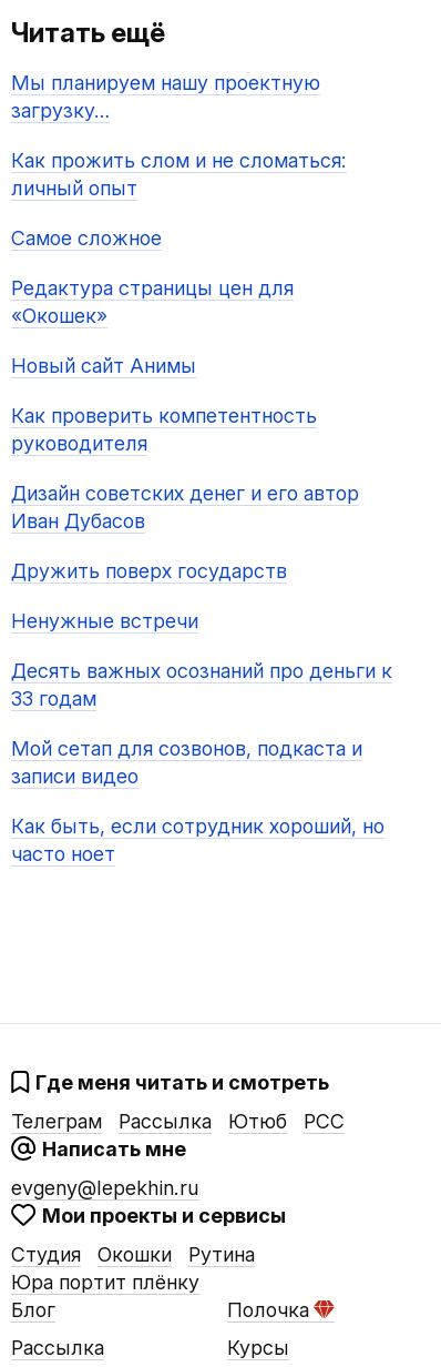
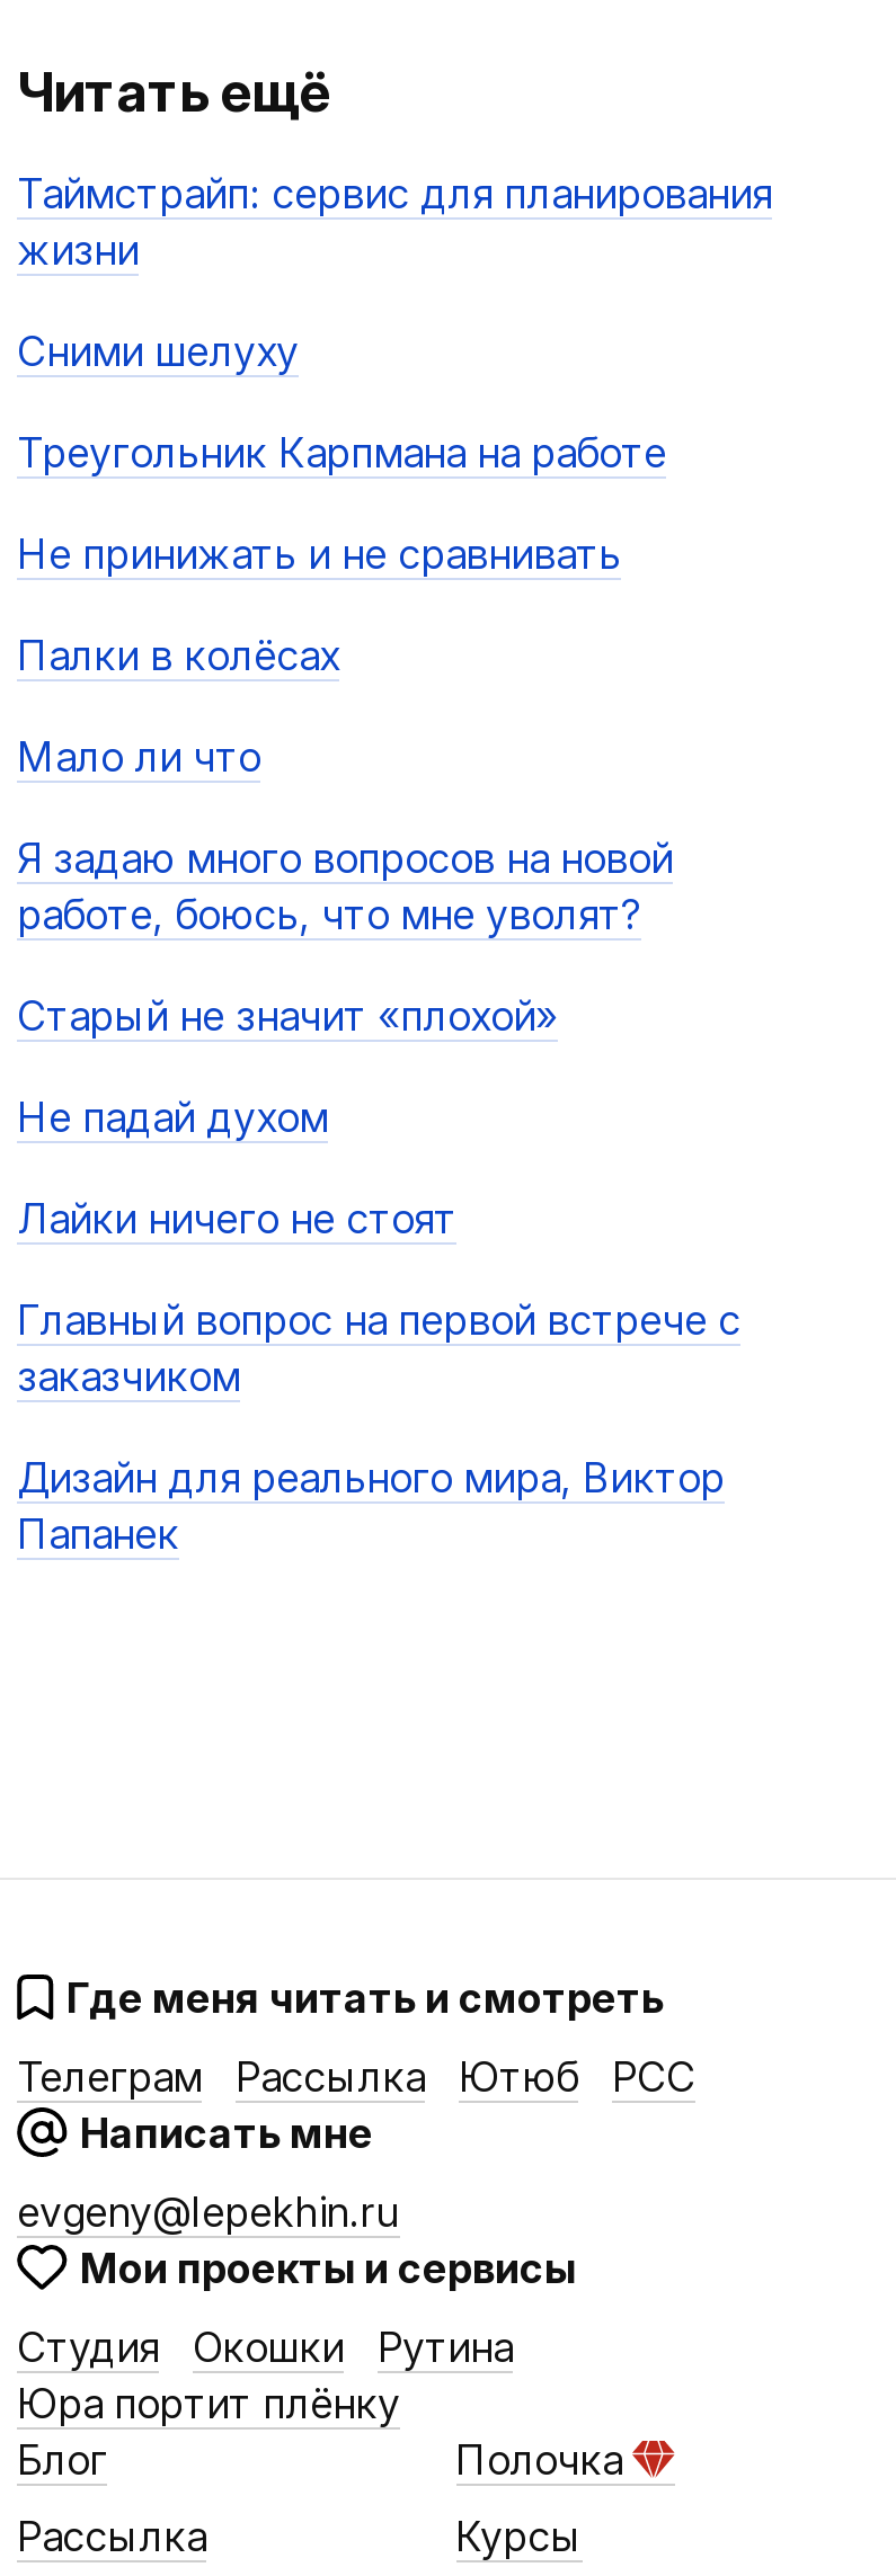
- Мы планируем нашу проектную
- загрузку…
+ Таймстрайп: сервис для планирования
+ жизни

- Как прожить слом и не сломаться:
- личный опыт
+ Сними шелуху

- Самое сложное
+ Треугольник Карпмана на работе

- Редактура страницы цен для
- «Окошек»
+ Не принижать и не сравнивать

- Новый сайт Анимы
+ Палки в колёсах

- Как проверить компетентность
- руководителя
+ Мало ли что

- Дизайн советских денег и его автор
- Иван Дубасов
+ Я задаю много вопросов на новой
+ работе, боюсь, что мне уволят?

- Дружить поверх государств
+ Старый не значит «плохой»

- Ненужные встречи
+ Не падай духом

- Десять важных осознаний про деньги к
- 33 годам
+ Лайки ничего не стоят

- Мой сетап для созвонов, подкаста и
- записи видео
+ Главный вопрос на первой встрече с
+ заказчиком

- Как быть, если сотрудник хороший, но
- часто ноет
+ Дизайн для реального мира, Виктор
+ Папанек
